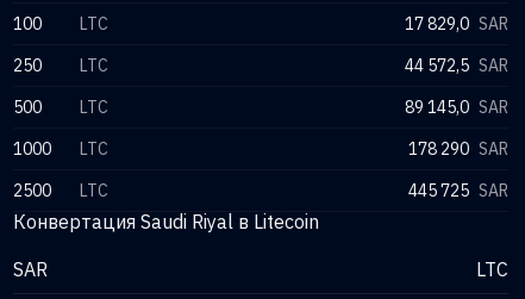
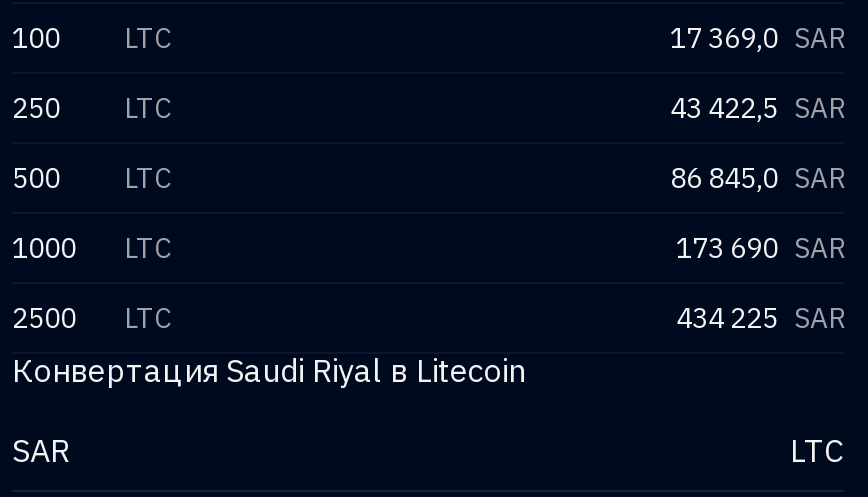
- 17 829,0 SAR
+ 17 369,0 SAR

- 44 572,5 SAR
+ 43 422,5 SAR

- 89 145,0 SAR
+ 86 845,0 SAR

- 178 290 SAR
+ 173 690 SAR

- 445 725 SAR
+ 434 225 SAR
